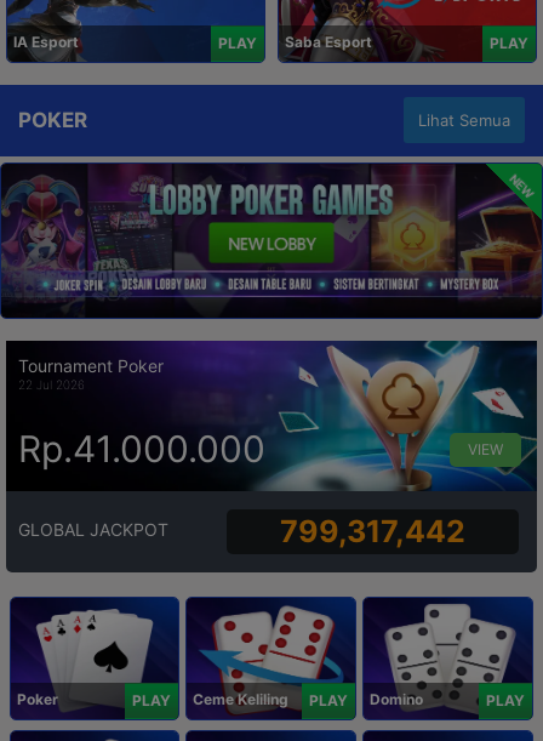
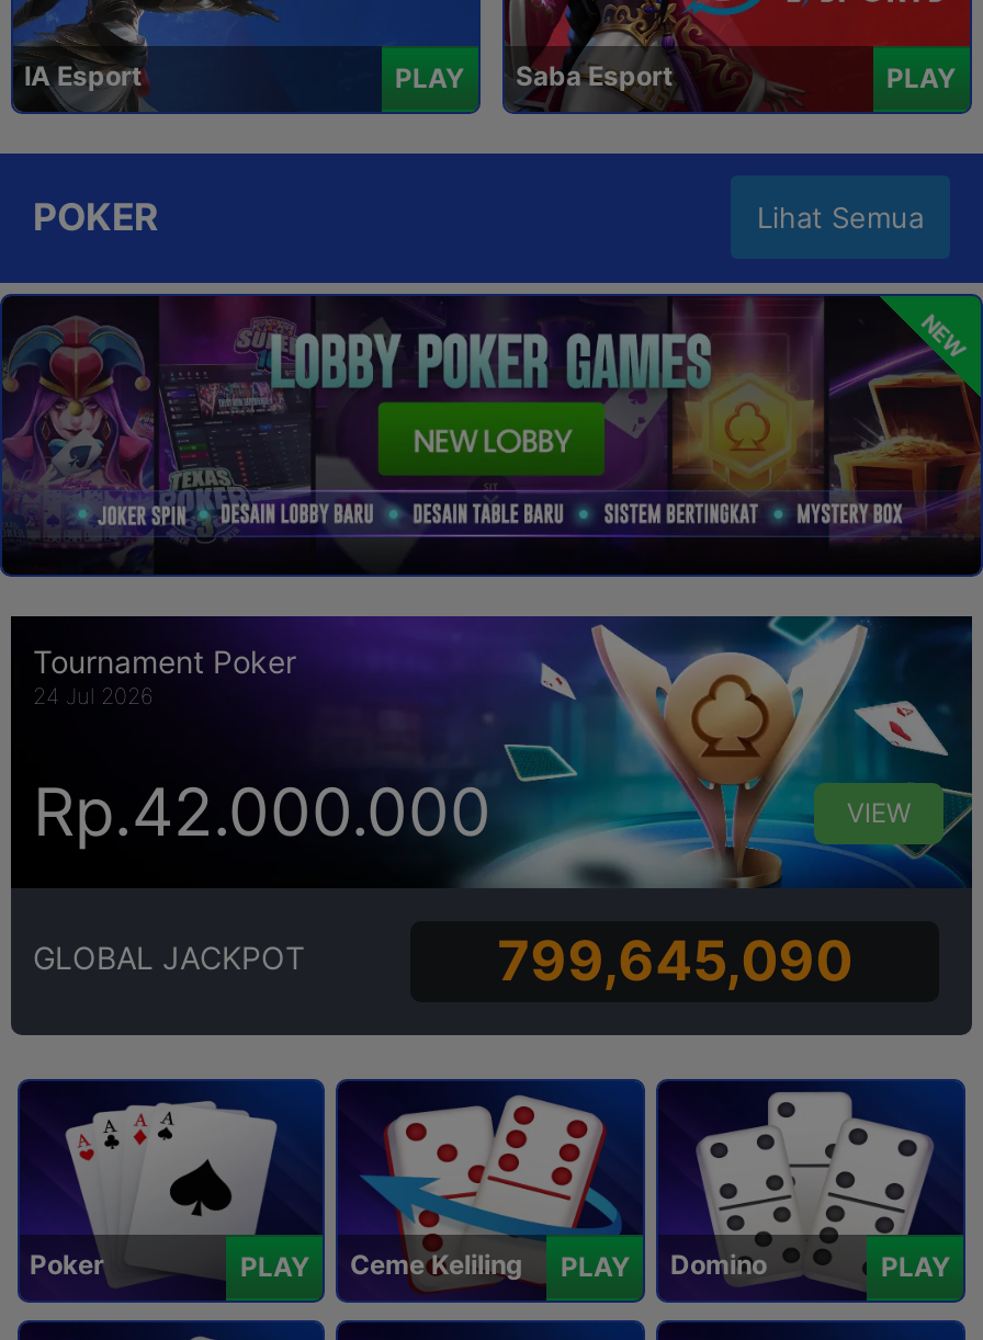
- 22 Jul 2026
+ 24 Jul 2026

- Rp.41.000.000
+ Rp.42.000.000

- 799,317,442
+ 799,645,090
